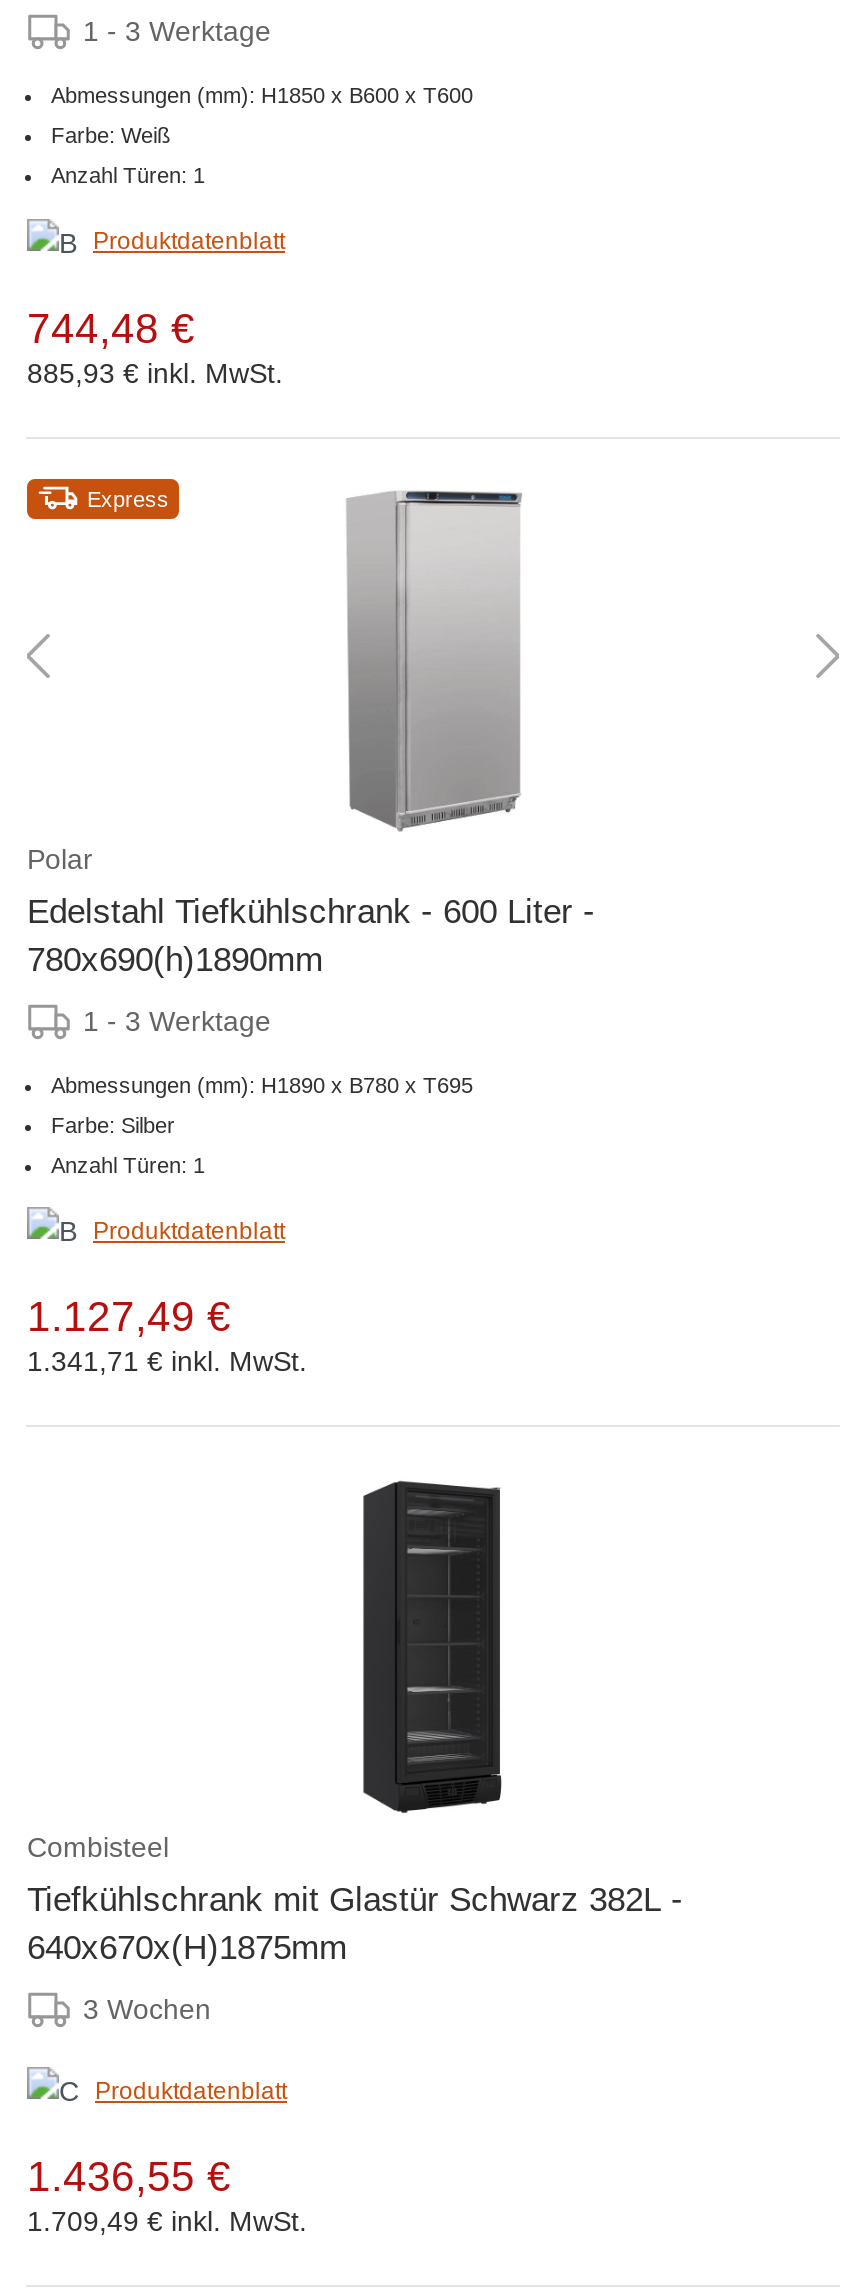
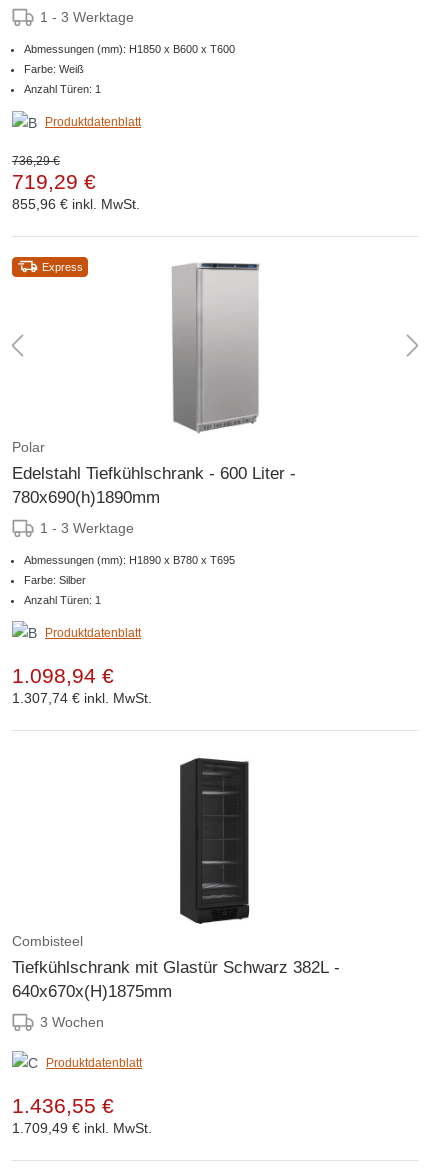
- 744,48 €
- 885,93 €inkl. MwSt.
+ 736,29 €
+ 719,29 €
+ 855,96 €inkl. MwSt.

- 1.127,49 €
+ 1.098,94 €

- 1.341,71 €inkl. MwSt.
+ 1.307,74 €inkl. MwSt.
